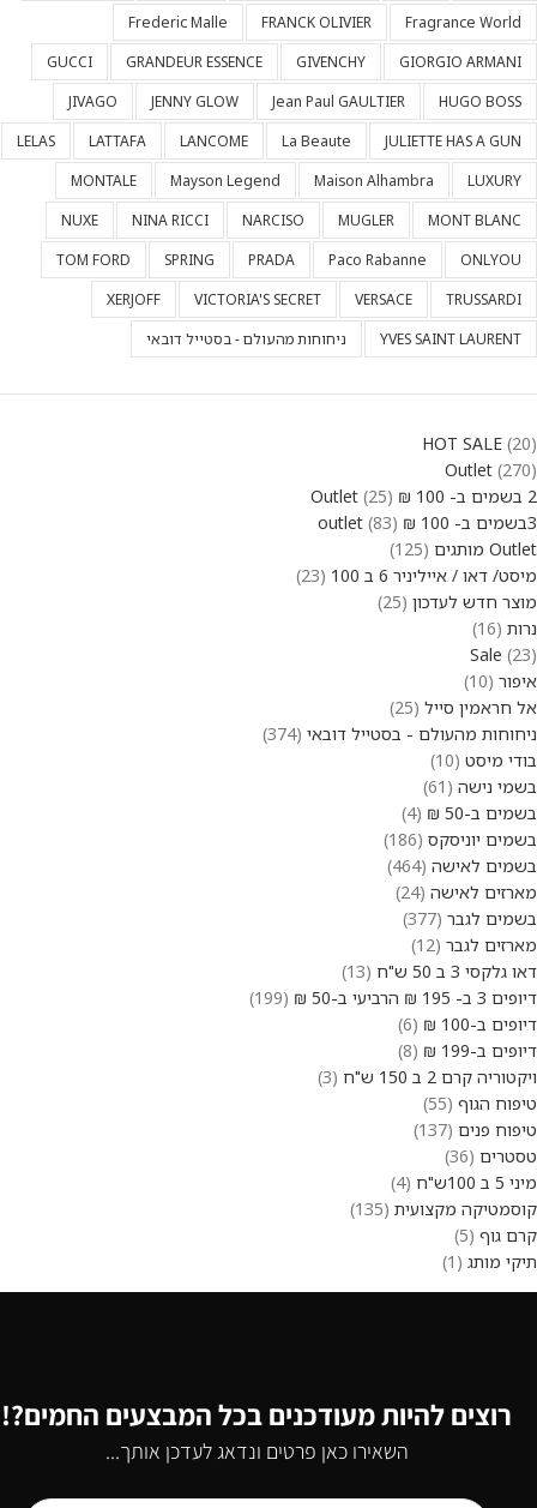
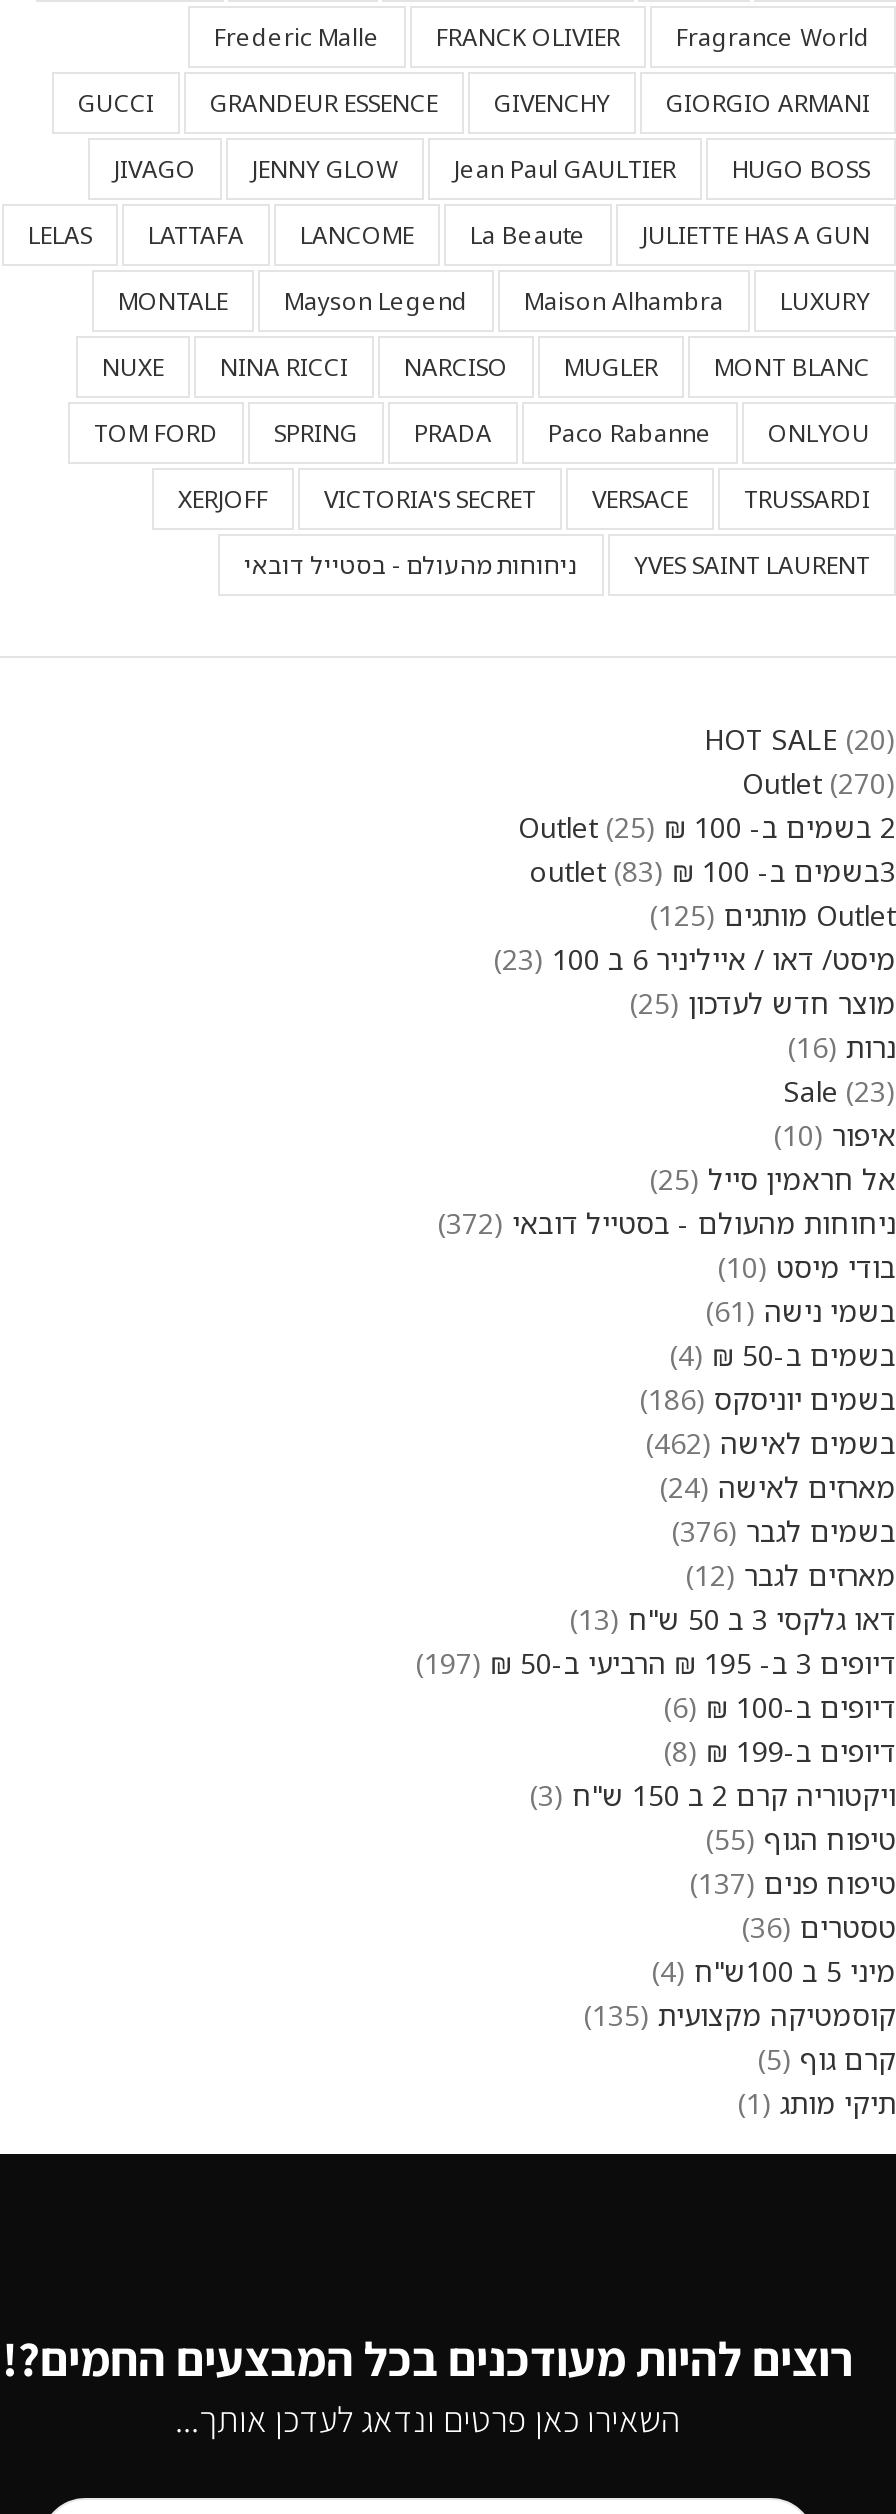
- ניחוחות מהעולם - בסטייל דובאי 374
+ ניחוחות מהעולם - בסטייל דובאי 372

- בשמים לאישה 464
+ בשמים לאישה 462

- בשמים לגבר 377
+ בשמים לגבר 376

- 199
+ 197
